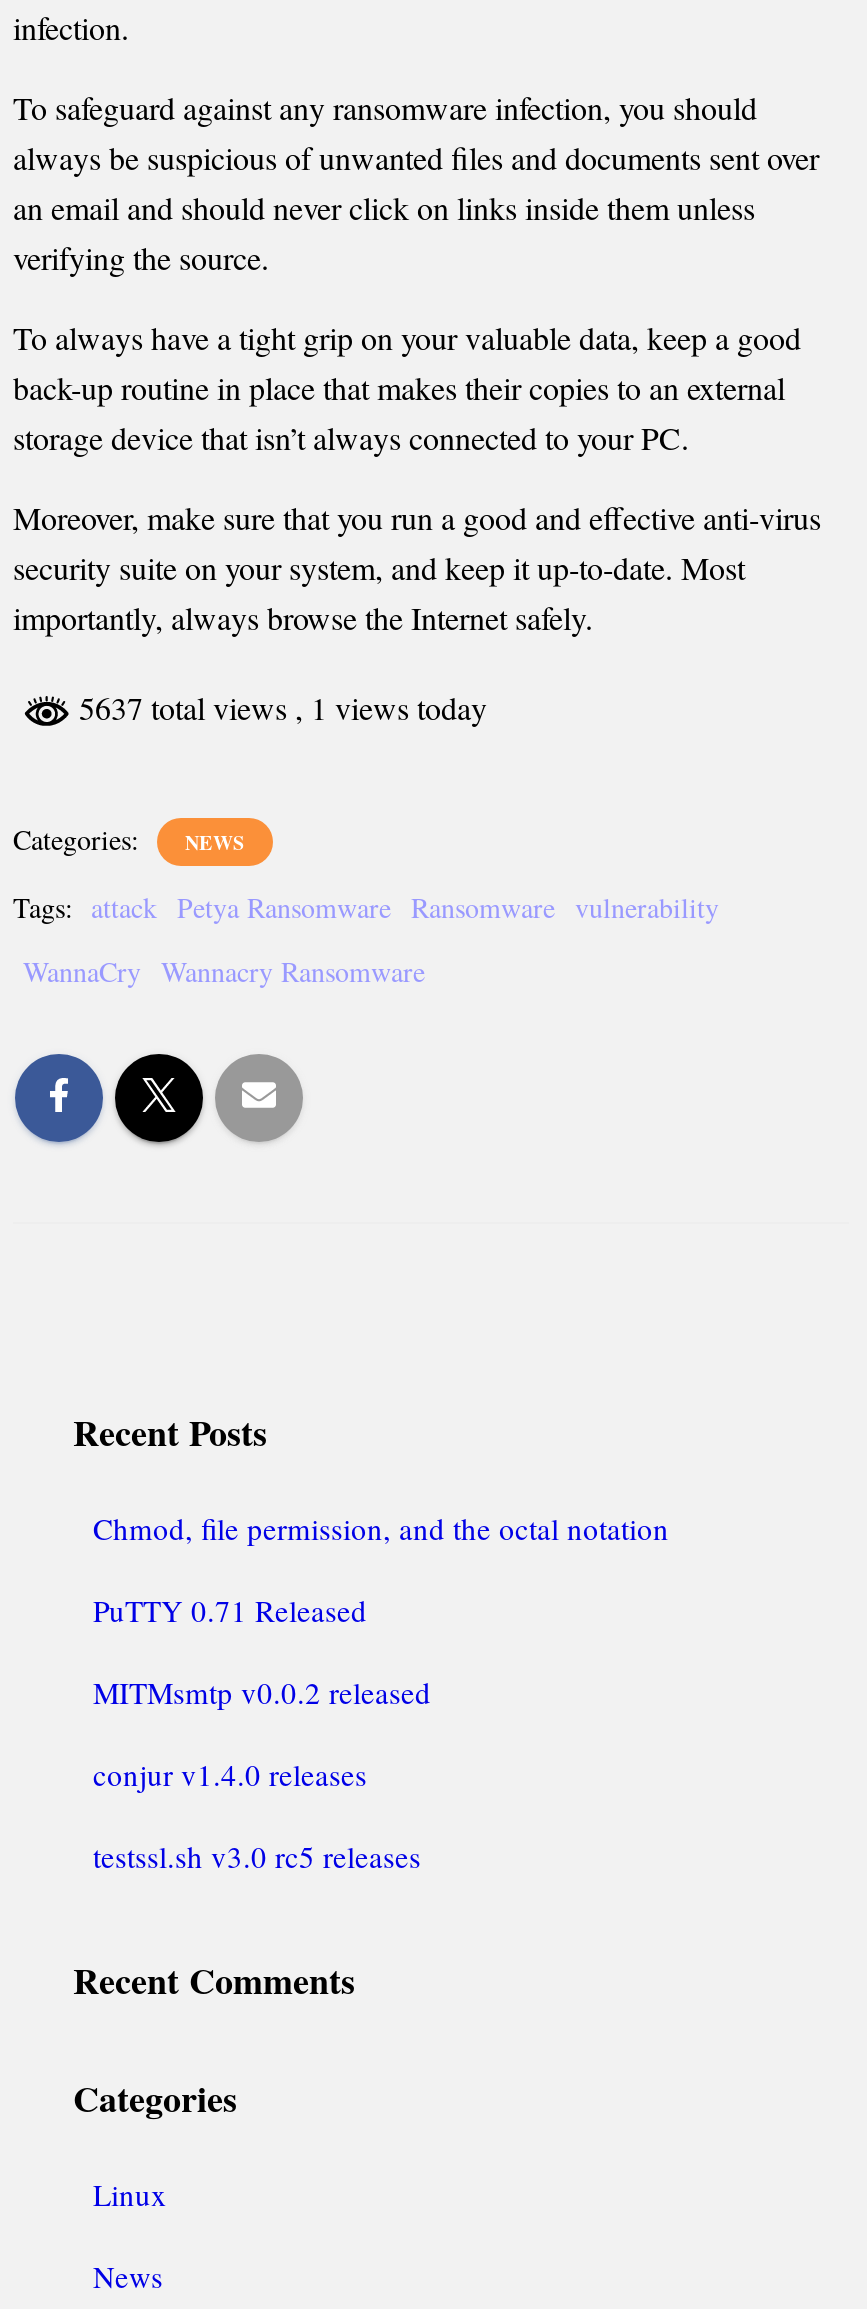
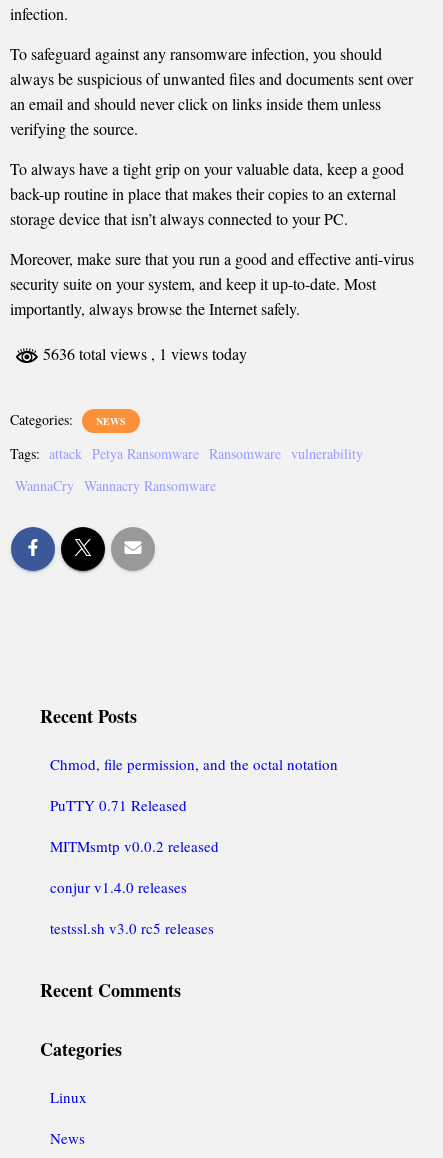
- 5637 total views, 1 views today
+ 5636 total views, 1 views today
